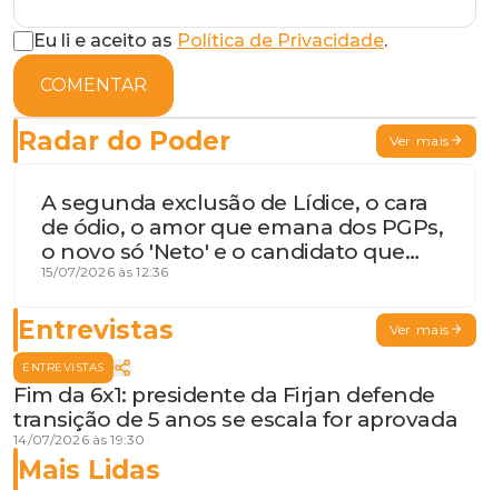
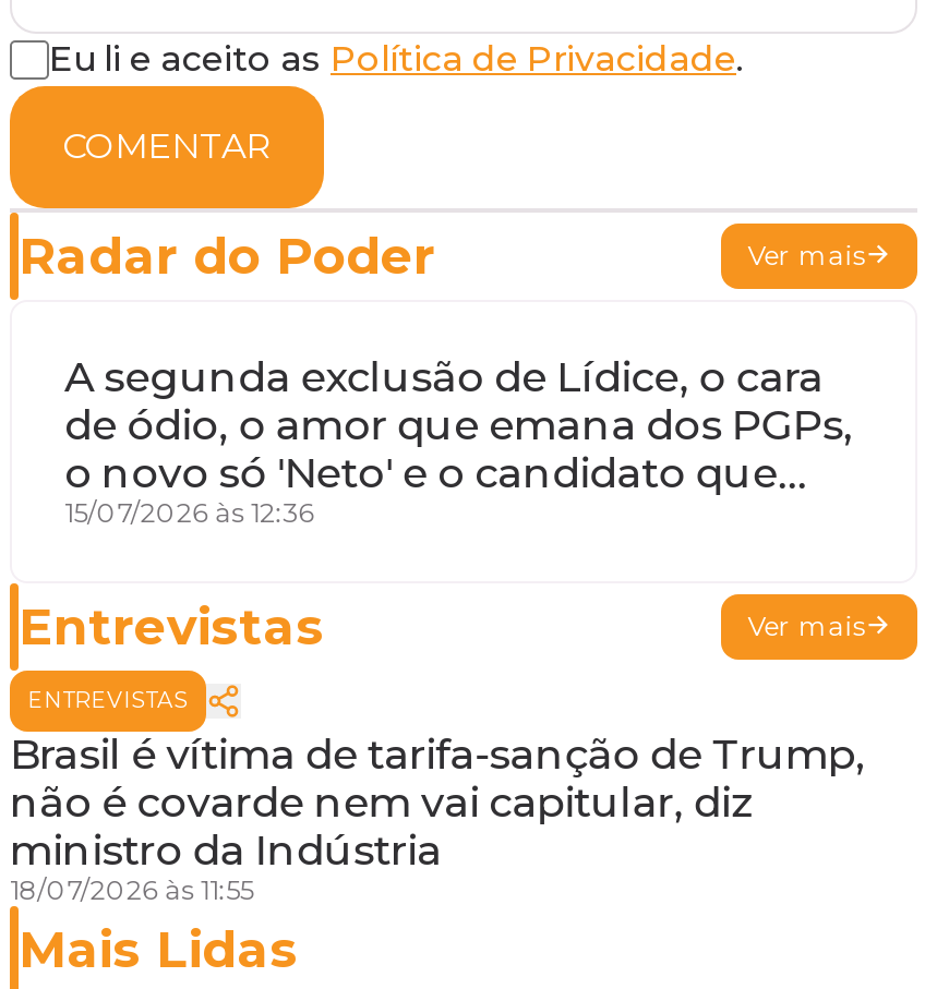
- Fim da 6x1: presidente da Firjan defende
- transição de 5 anos se escala for aprovada
- 14/07/2026 às 19:30
+ Brasil é vítima de tarifa-sanção de Trump,
+ não é covarde nem vai capitular, diz
+ ministro da Indústria
+ 18/07/2026 às 11:55
